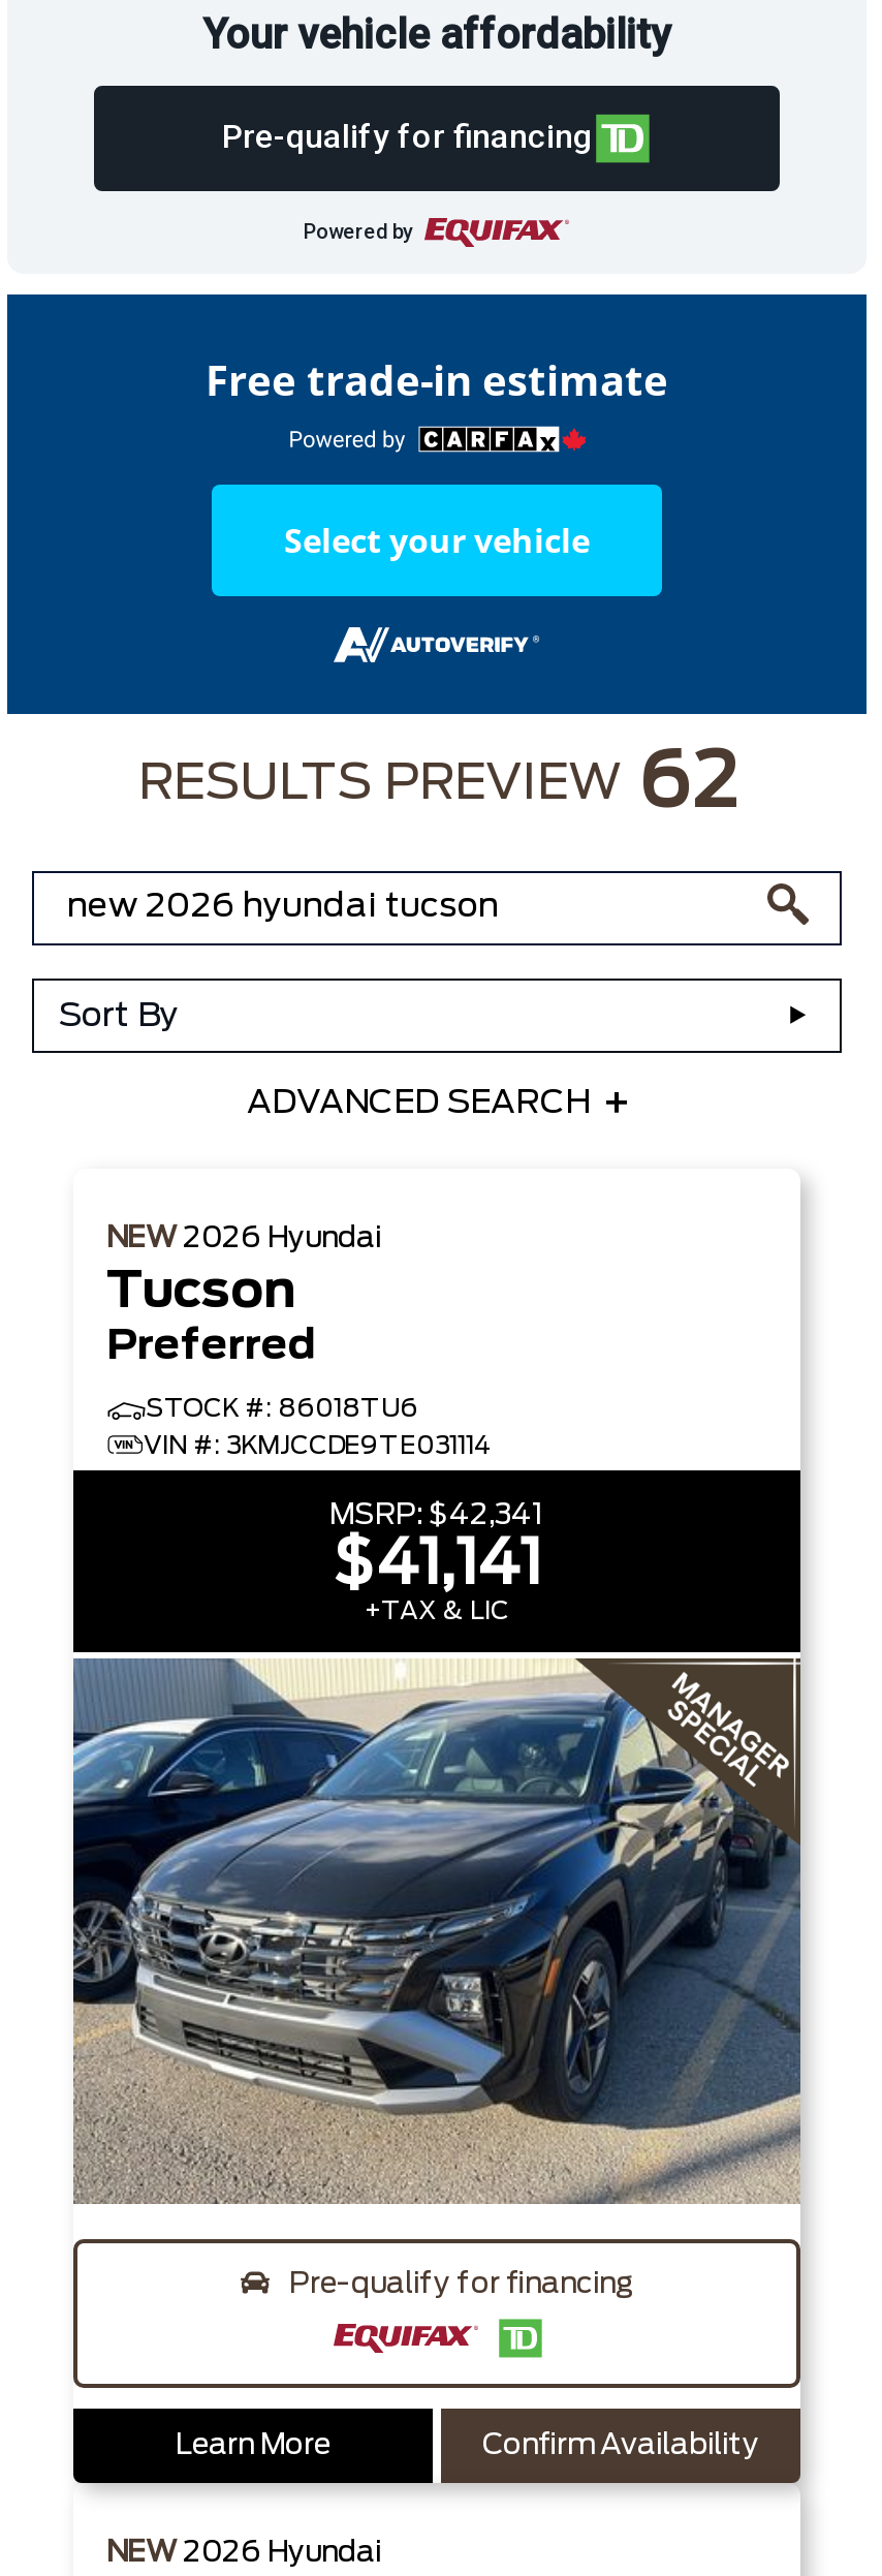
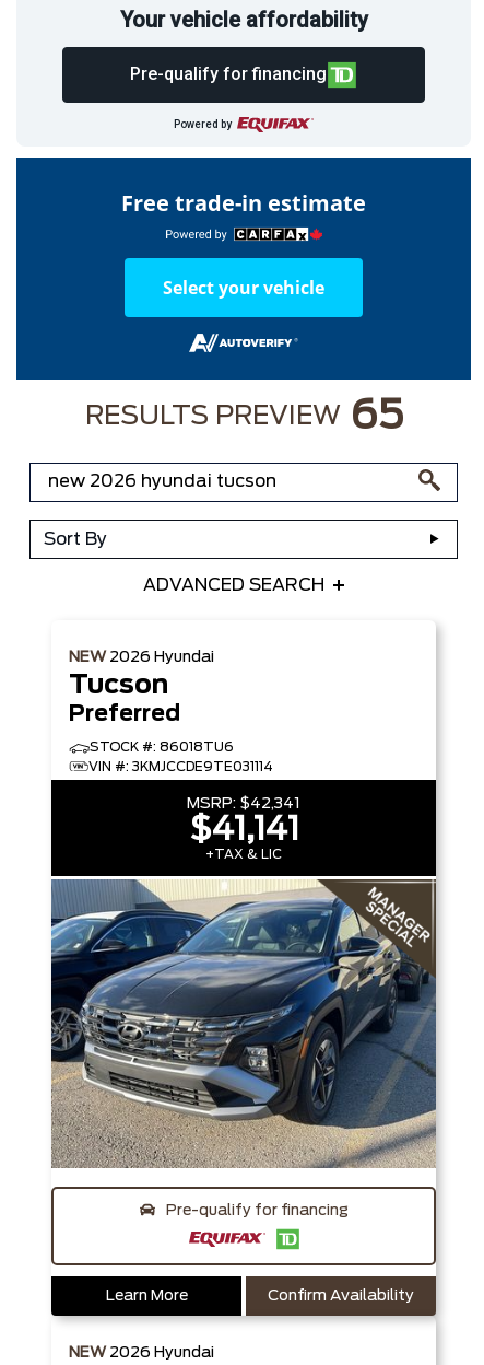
- RESULTS PREVIEW 62
+ RESULTS PREVIEW 65
